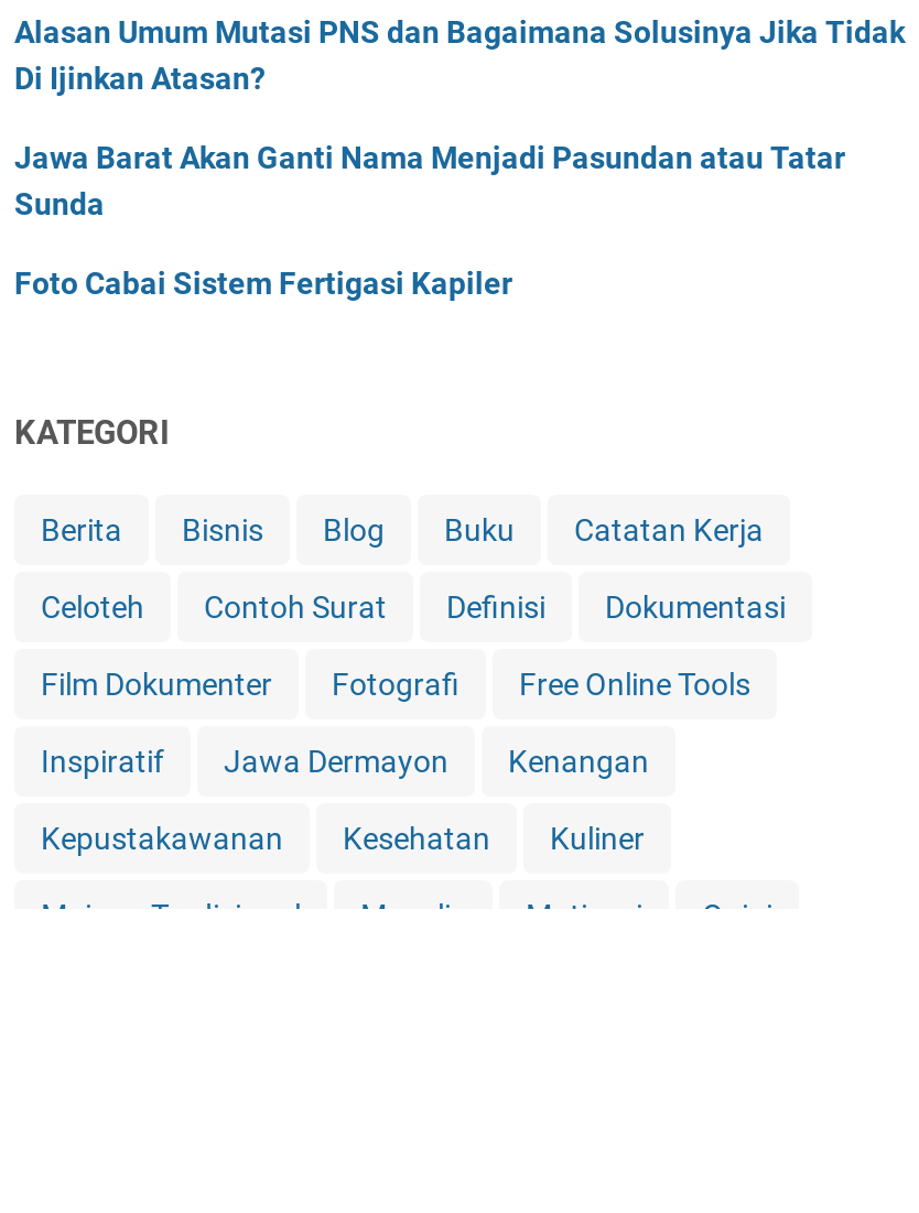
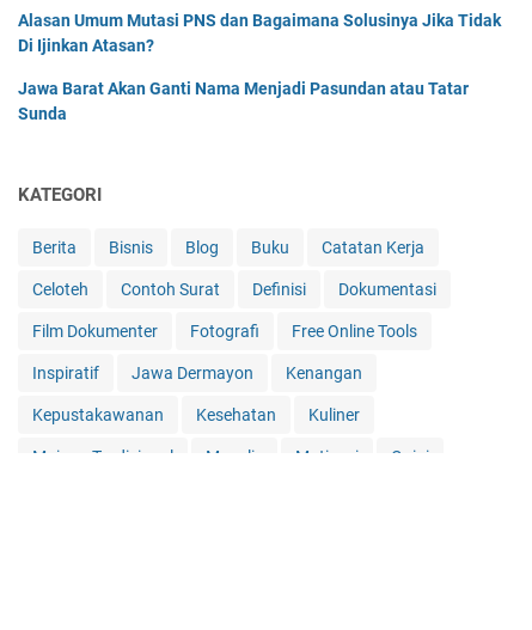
- Foto Cabai Sistem Fertigasi Kapiler
